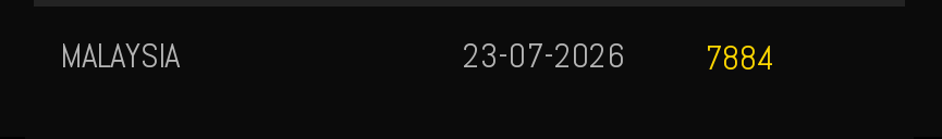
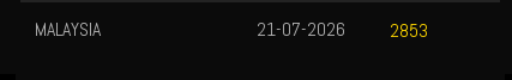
- 23-07-2026
+ 21-07-2026

- 7884
+ 2853
